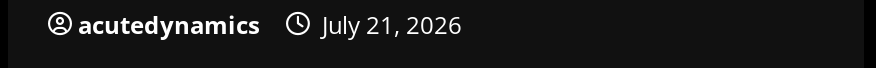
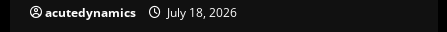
- acutedynamics July 21, 2026
+ acutedynamics July 18, 2026
